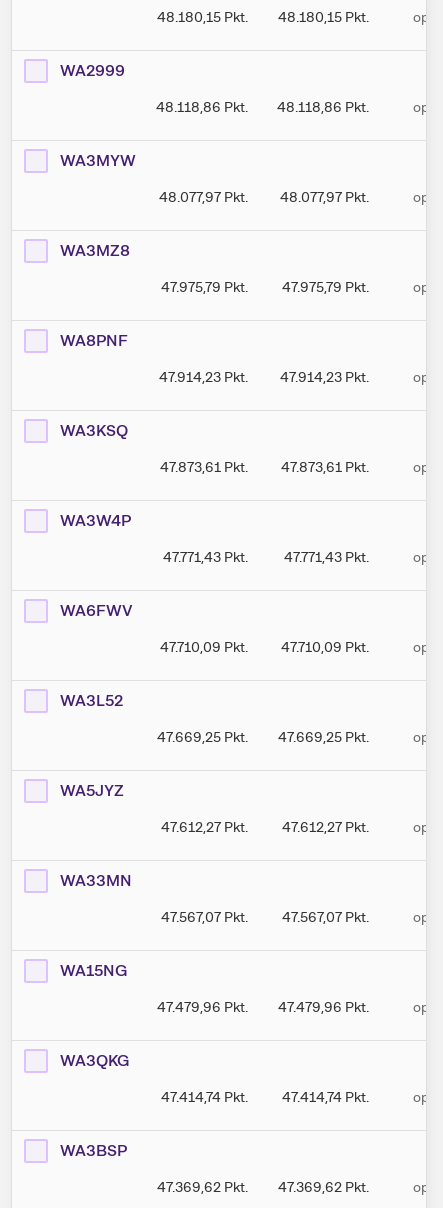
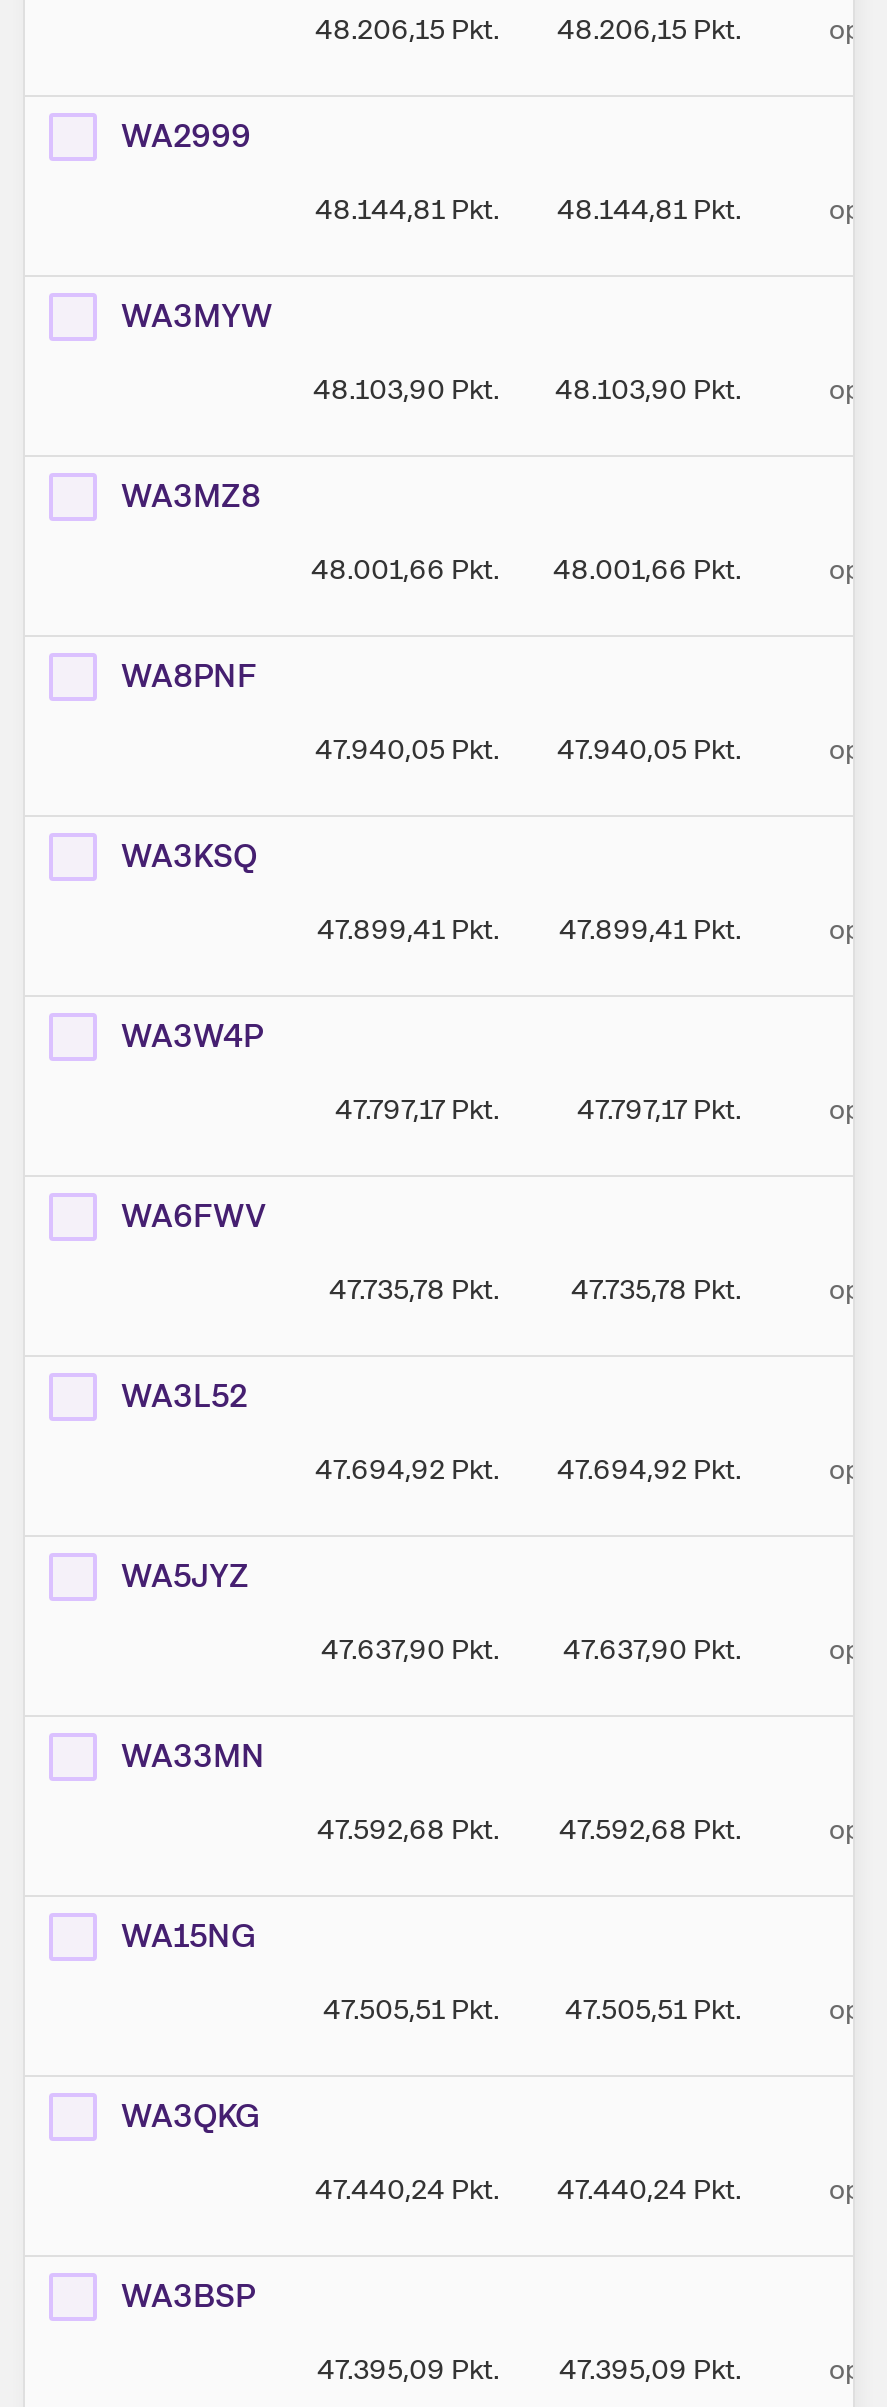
- 48.180,15 Pkt.
+ 48.206,15 Pkt.

- 48.180,15 Pkt.
+ 48.206,15 Pkt.

- 48.118,86 Pkt.
+ 48.144,81 Pkt.

- 48.118,86 Pkt.
+ 48.144,81 Pkt.

- 48.077,97 Pkt.
+ 48.103,90 Pkt.

- 48.077,97 Pkt.
+ 48.103,90 Pkt.

- 47.975,79 Pkt.
+ 48.001,66 Pkt.

- 47.975,79 Pkt.
+ 48.001,66 Pkt.

- 47.914,23 Pkt.
+ 47.940,05 Pkt.

- 47.914,23 Pkt.
+ 47.940,05 Pkt.

- 47.873,61 Pkt.
+ 47.899,41 Pkt.

- 47.873,61 Pkt.
+ 47.899,41 Pkt.

- 47.771,43 Pkt.
+ 47.797,17 Pkt.

- 47.771,43 Pkt.
+ 47.797,17 Pkt.

- 47.710,09 Pkt.
+ 47.735,78 Pkt.

- 47.710,09 Pkt.
+ 47.735,78 Pkt.

- 47.669,25 Pkt.
+ 47.694,92 Pkt.

- 47.669,25 Pkt.
+ 47.694,92 Pkt.

- 47.612,27 Pkt.
+ 47.637,90 Pkt.

- 47.612,27 Pkt.
+ 47.637,90 Pkt.

- 47.567,07 Pkt.
+ 47.592,68 Pkt.

- 47.567,07 Pkt.
+ 47.592,68 Pkt.

- 47.479,96 Pkt.
+ 47.505,51 Pkt.

- 47.479,96 Pkt.
+ 47.505,51 Pkt.

- 47.414,74 Pkt.
+ 47.440,24 Pkt.

- 47.414,74 Pkt.
+ 47.440,24 Pkt.

- 47.369,62 Pkt.
+ 47.395,09 Pkt.

- 47.369,62 Pkt.
+ 47.395,09 Pkt.
